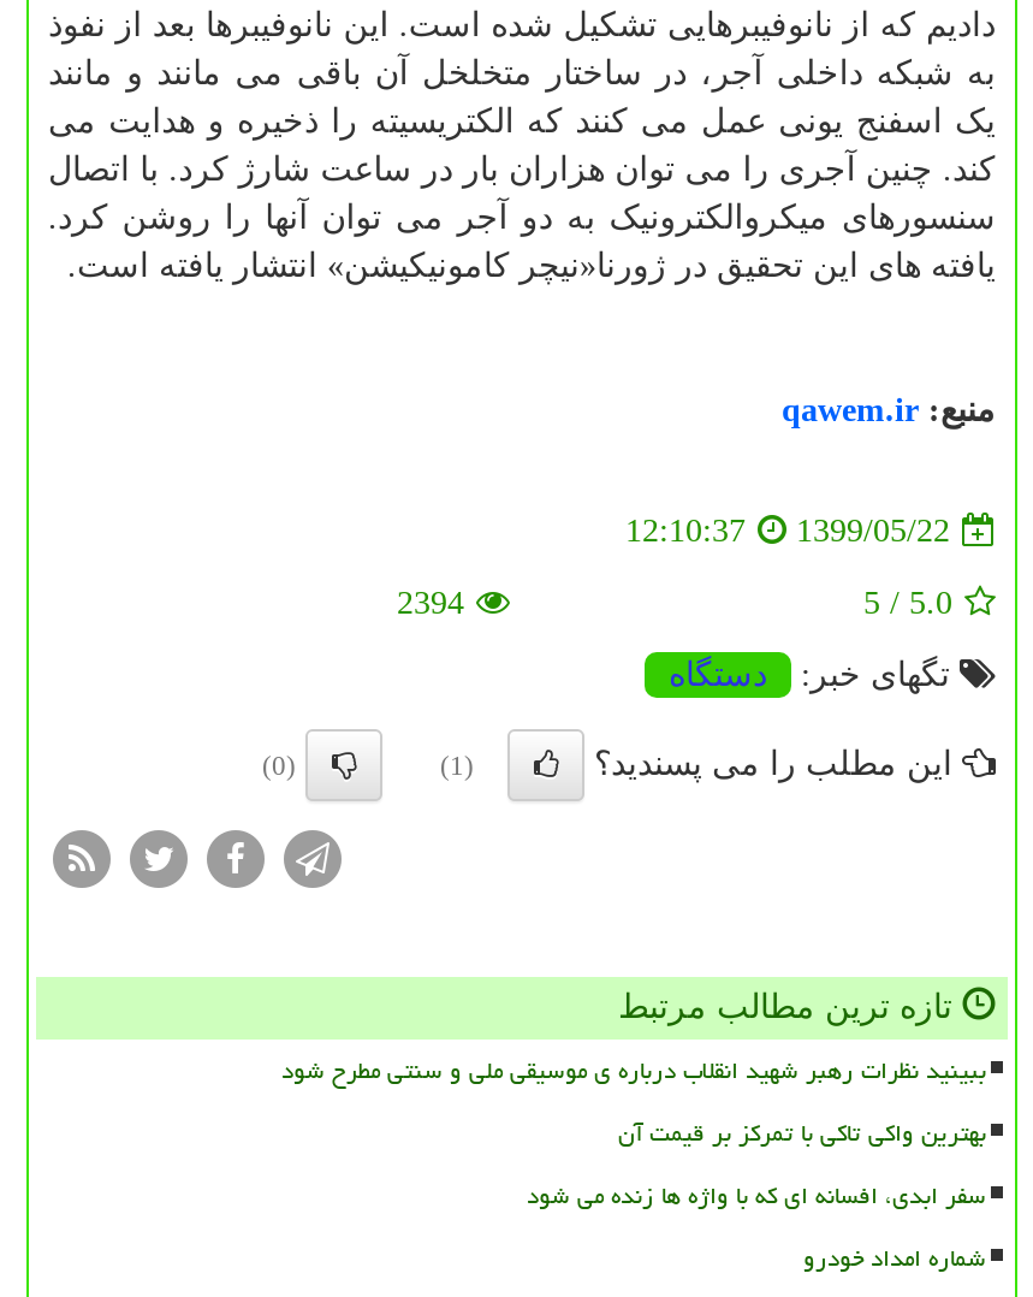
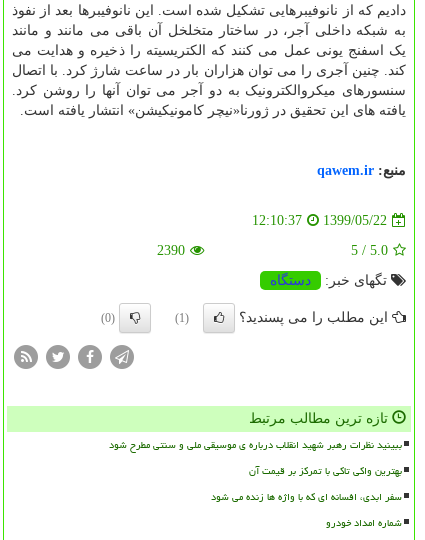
- 2394
+ 2390
